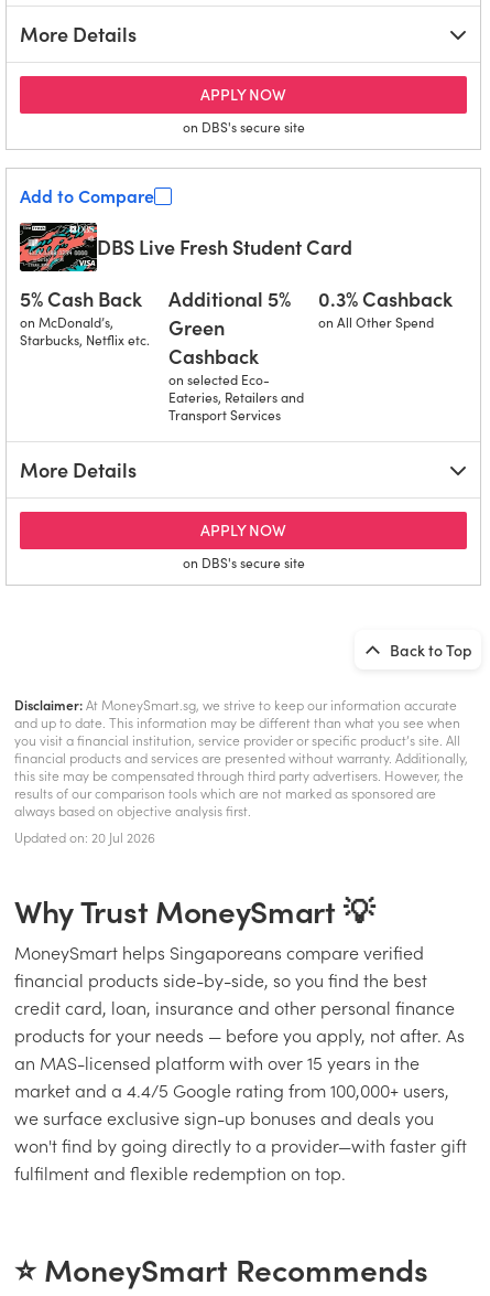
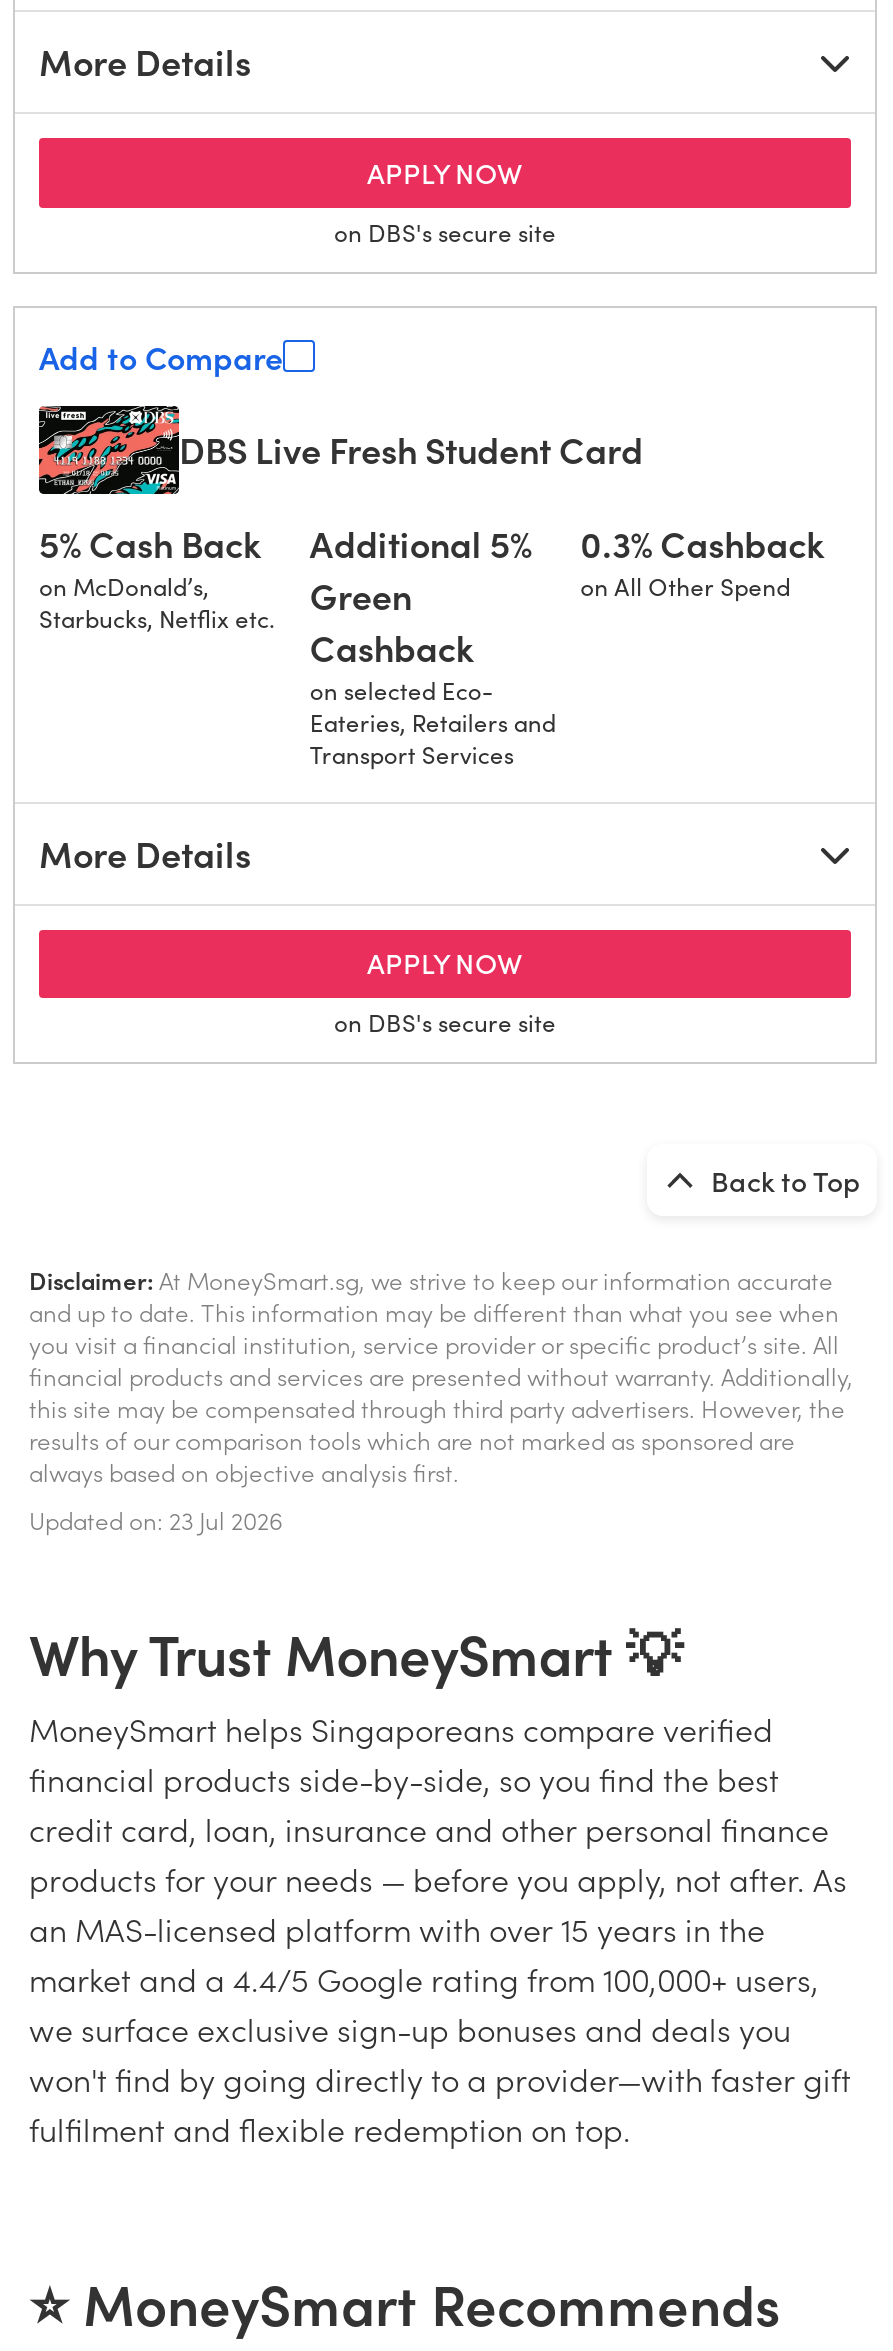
- Updated on: 20 Jul 2026
+ Updated on: 23 Jul 2026
